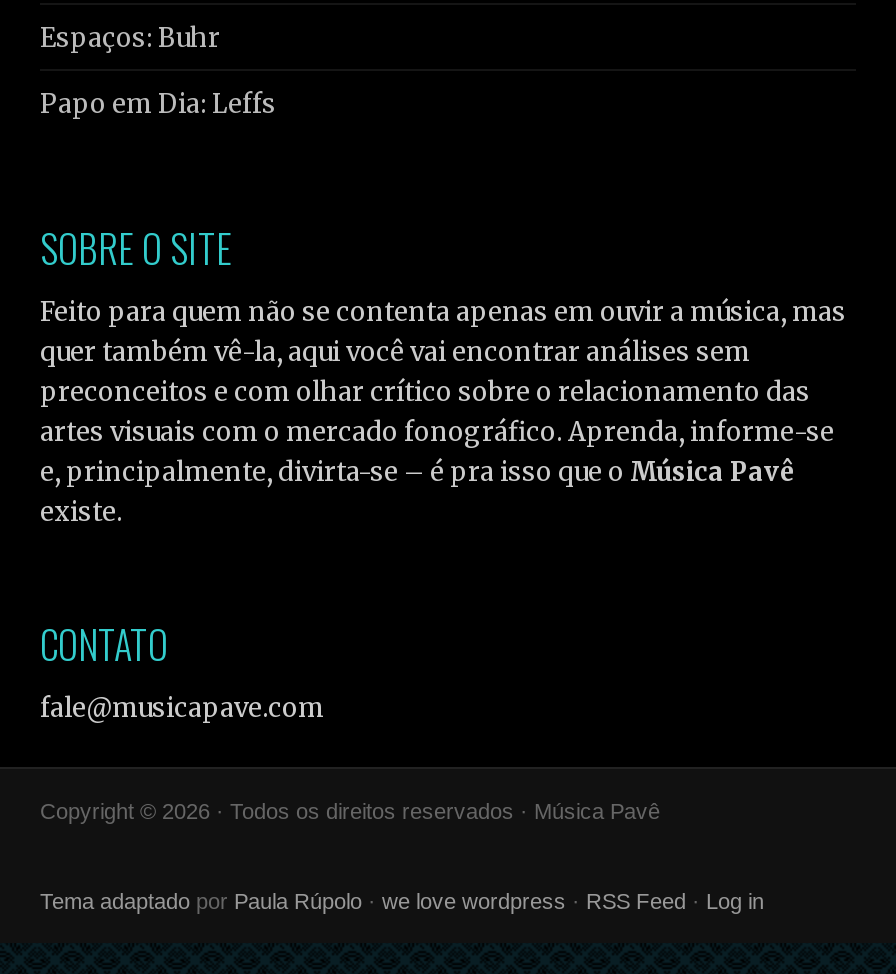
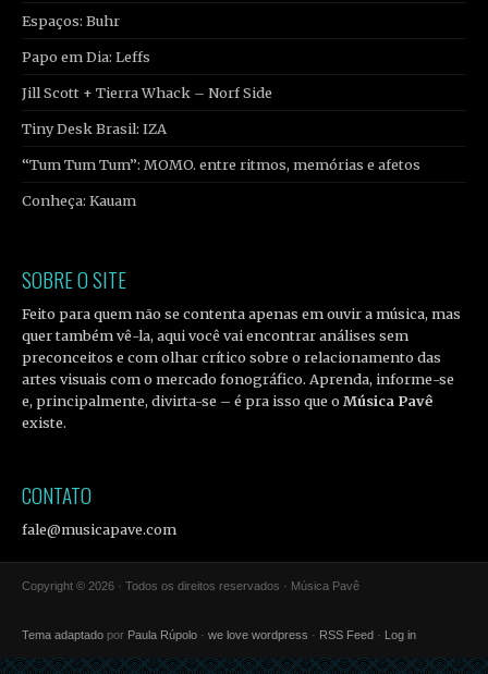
+ Jill Scott + Tierra Whack – Norf Side
+ Tiny Desk Brasil: IZA
+ “Tum Tum Tum”: MOMO. entre ritmos, memórias e afetos
+ Conheça: Kauam
